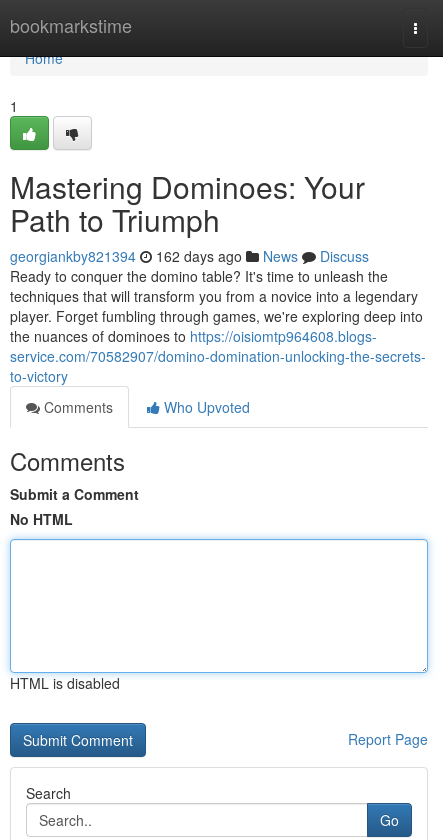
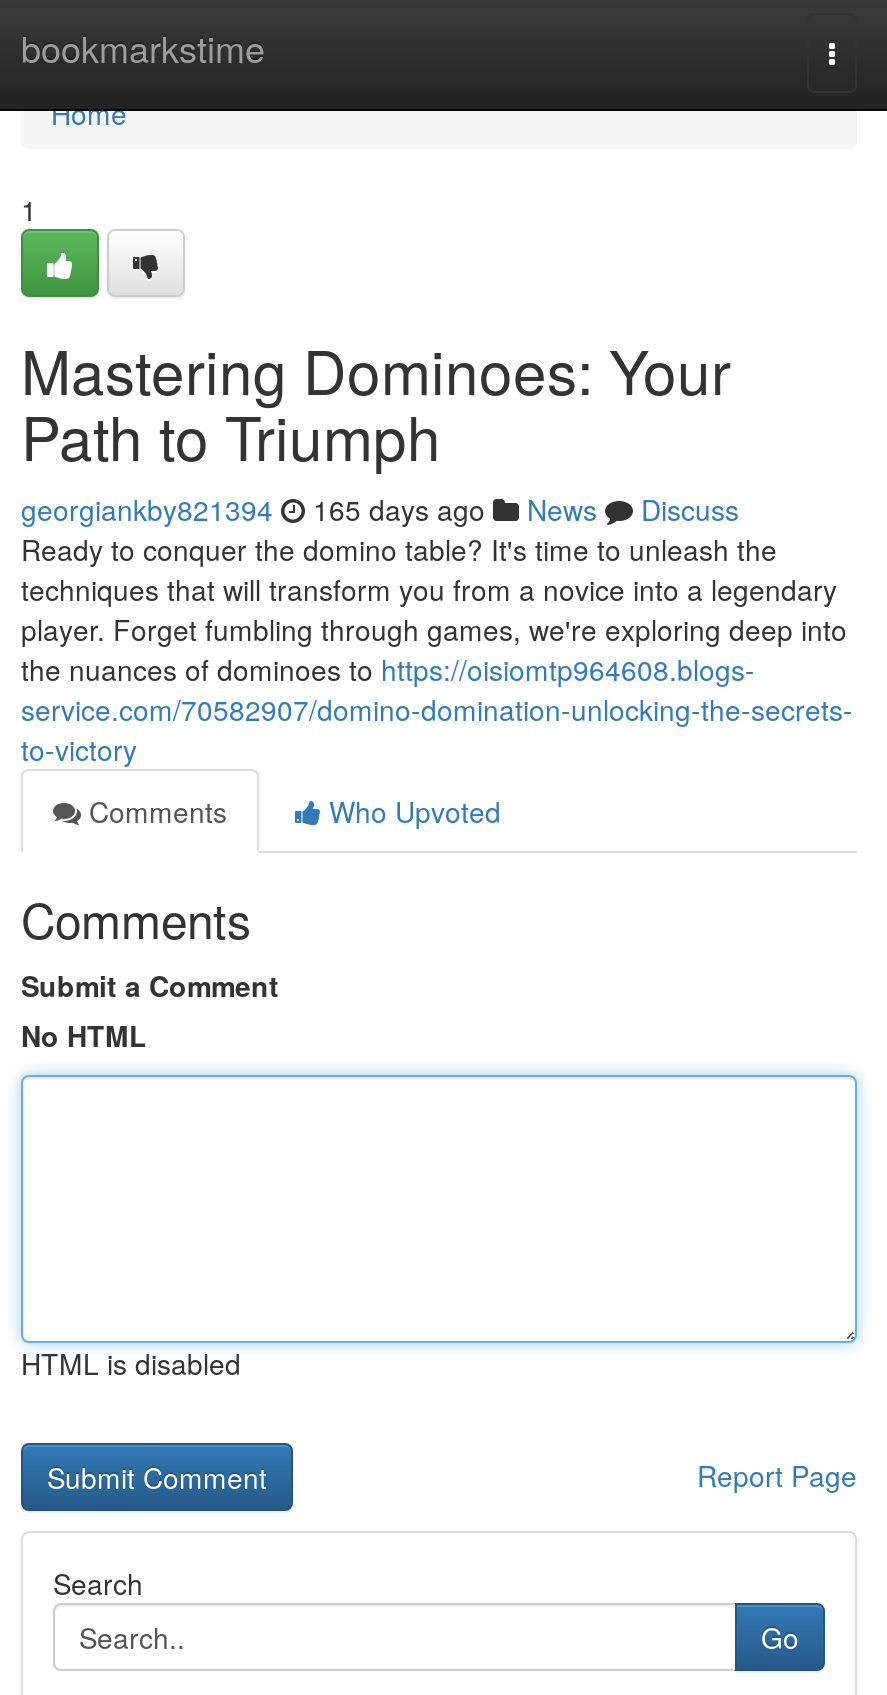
- georgiankby821394 162 days ago News Discuss
+ georgiankby821394 165 days ago News Discuss
